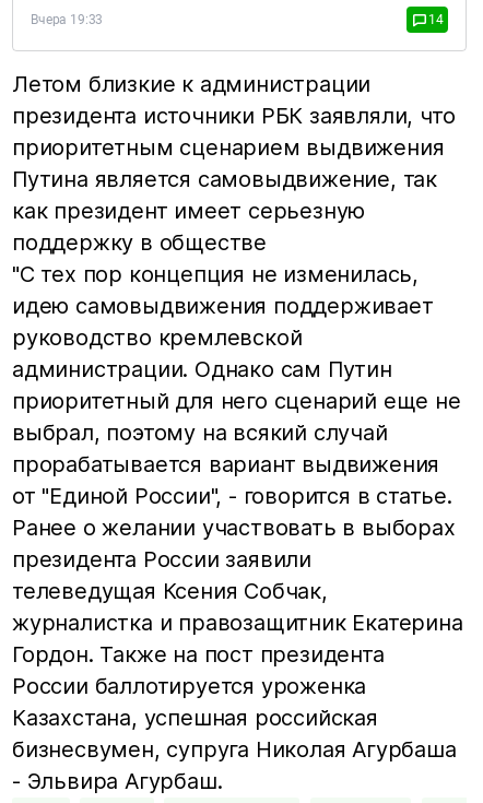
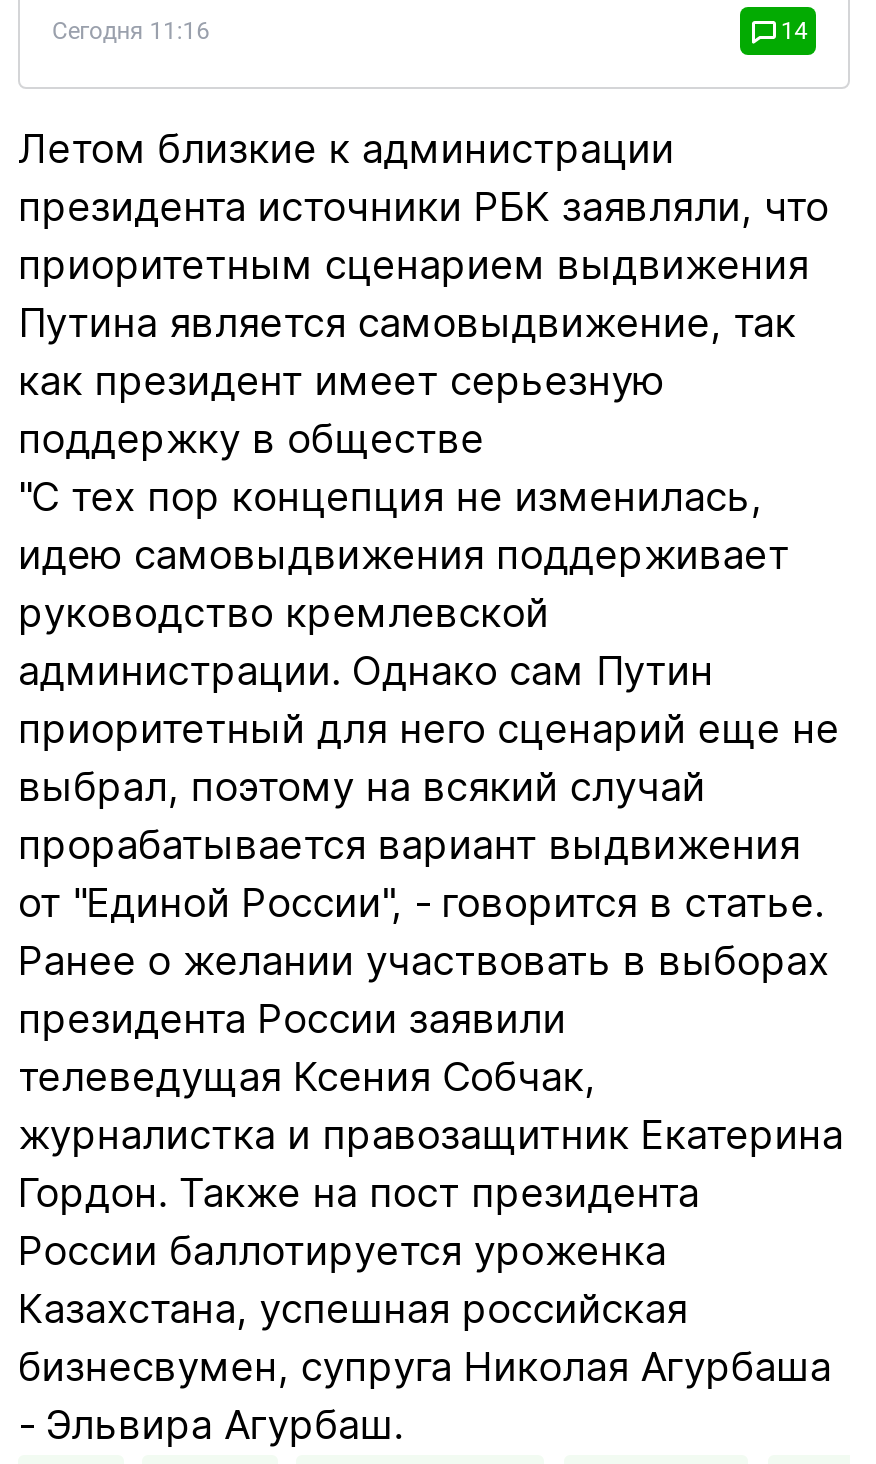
- Вчера 19:33
+ Сегодня 11:16
